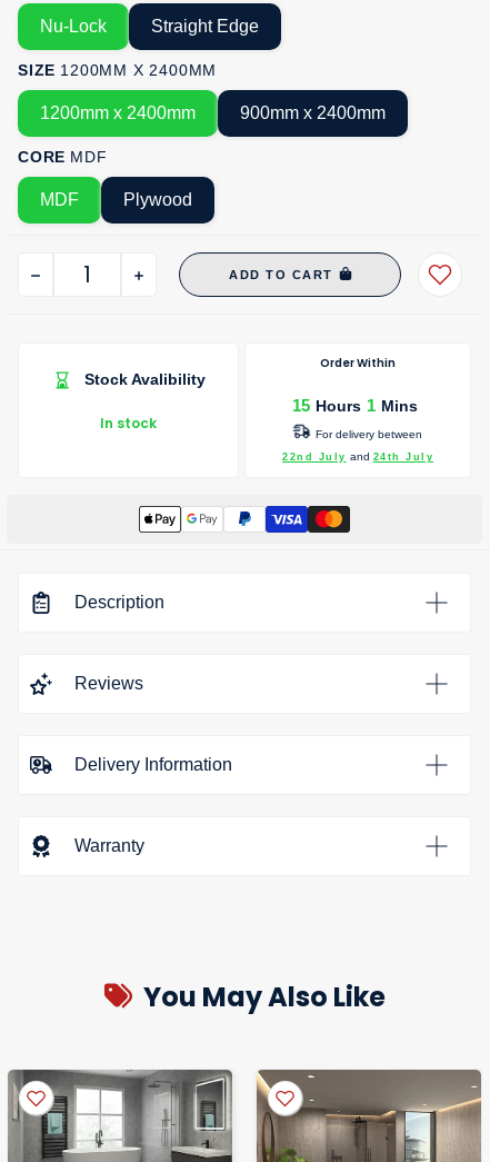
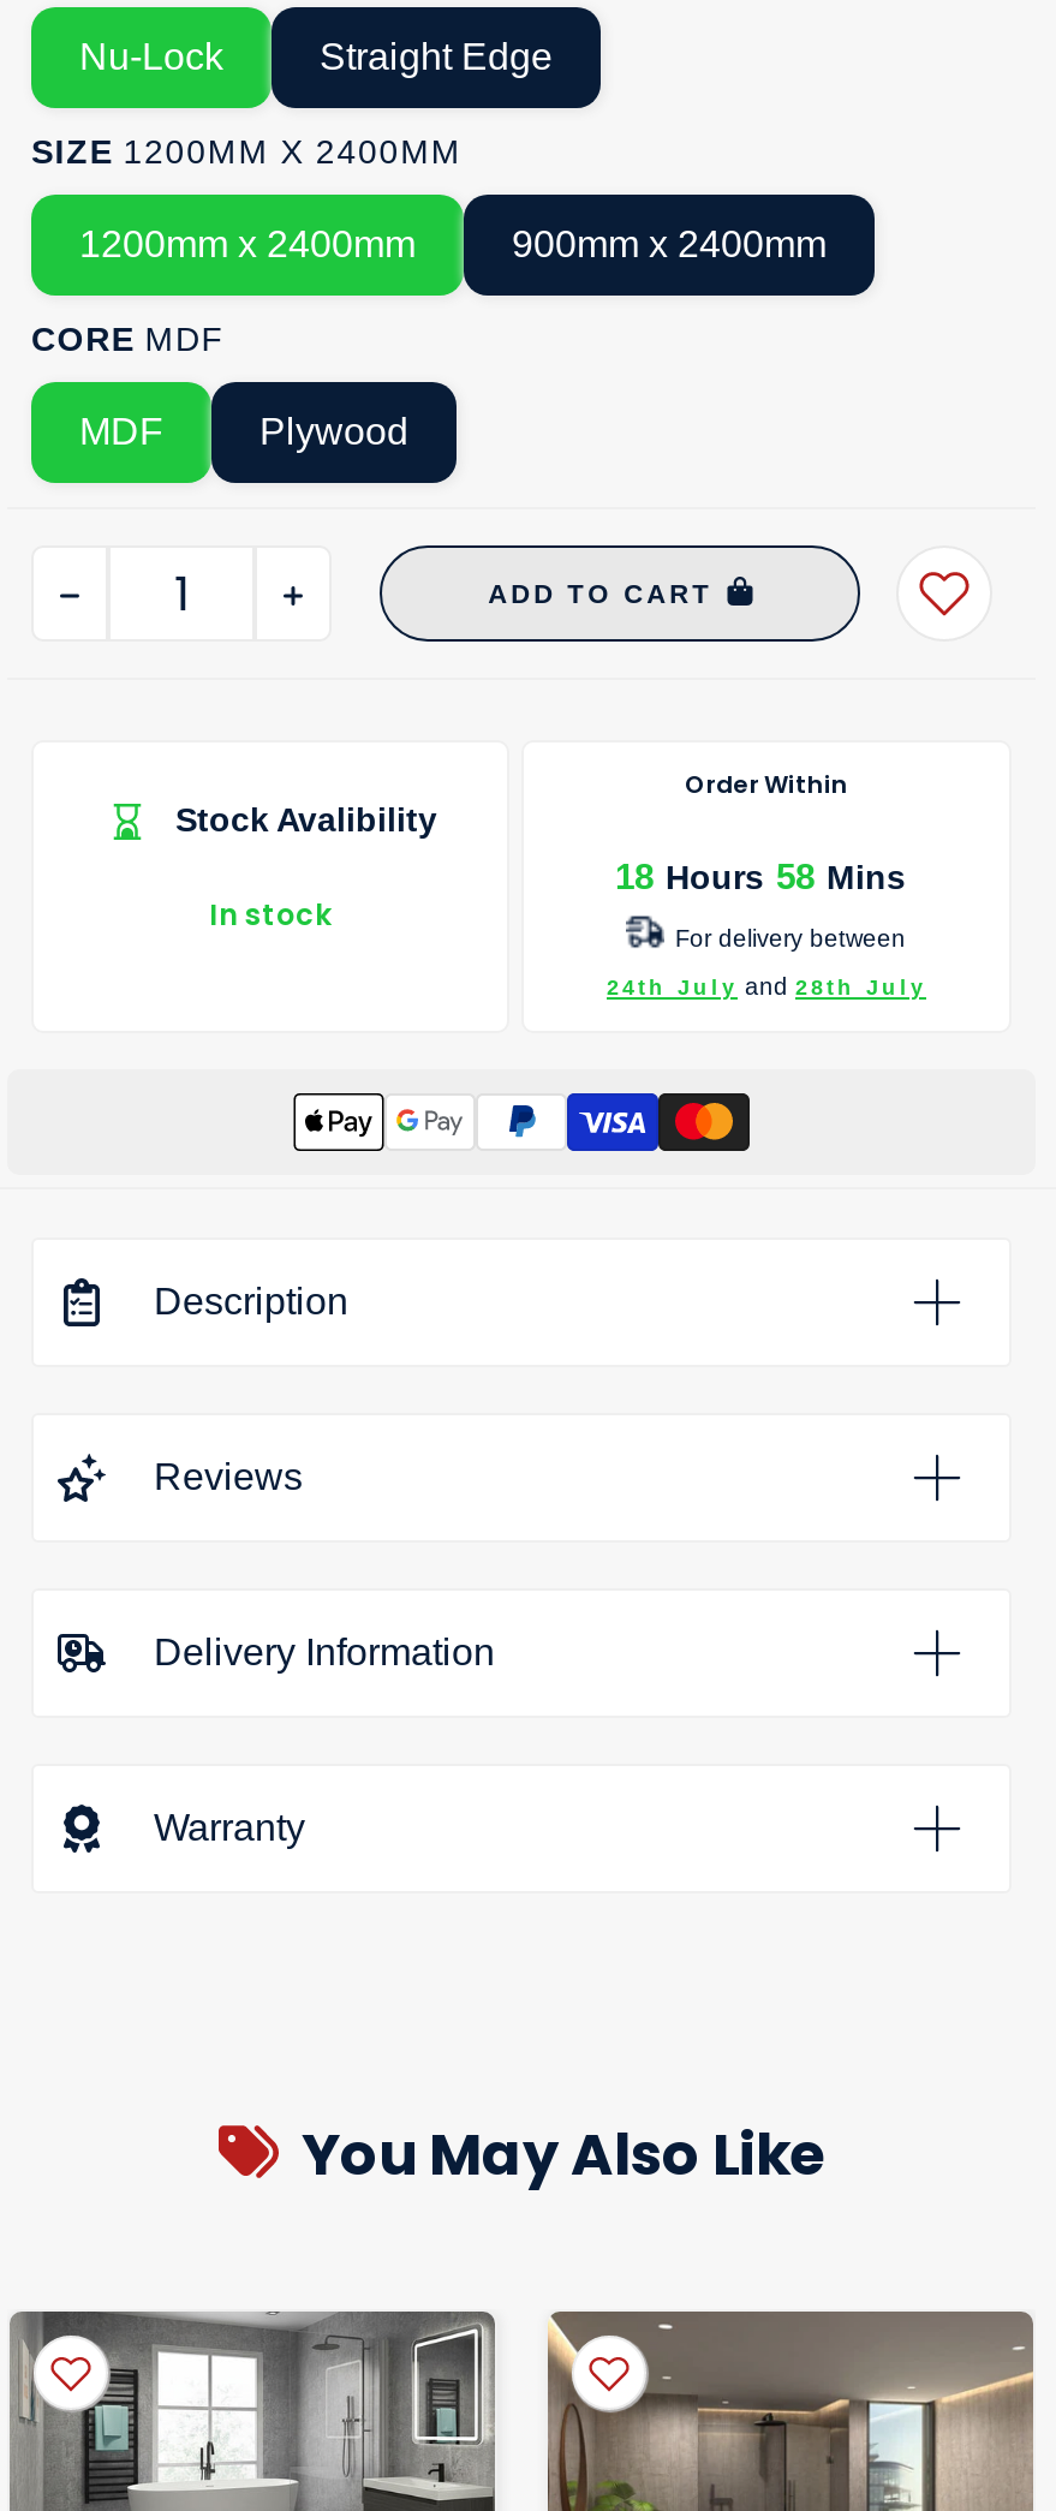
- 15 Hours 1 Mins
+ 18 Hours 58 Mins

- 22nd July and 24th July
+ 24th July and 28th July
